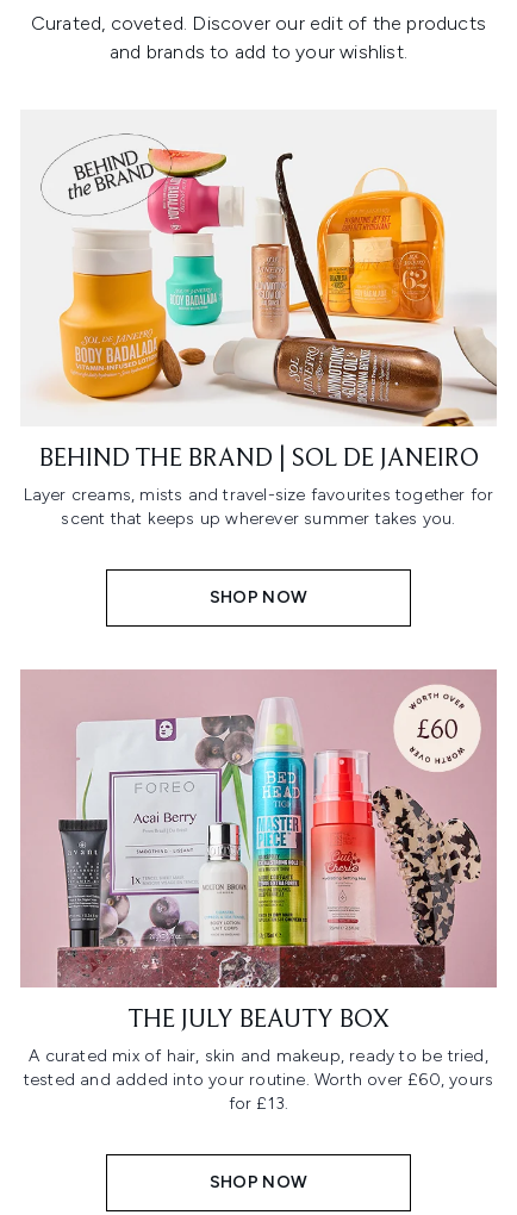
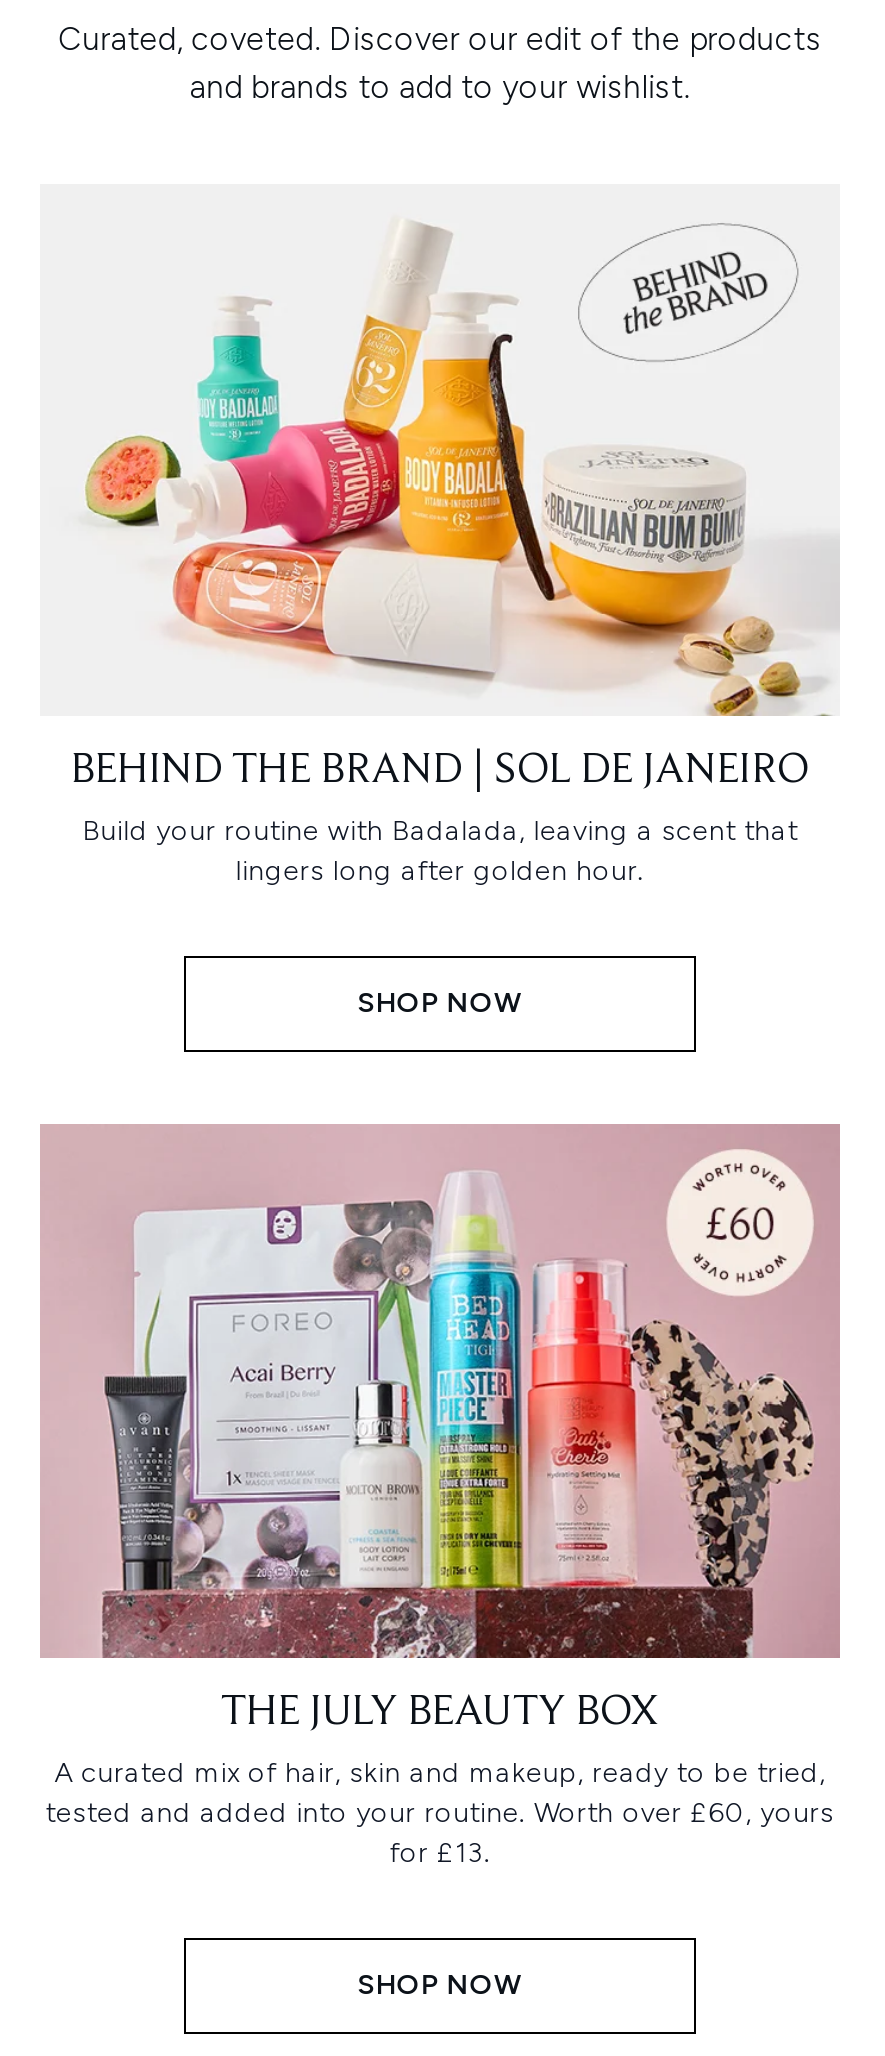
- [image]
+ [image]

- Layer creams, mists and travel-size favourites together for
- scent that keeps up wherever summer takes you.
+ Build your routine with Badalada, leaving a scent that
+ lingers long after golden hour.
